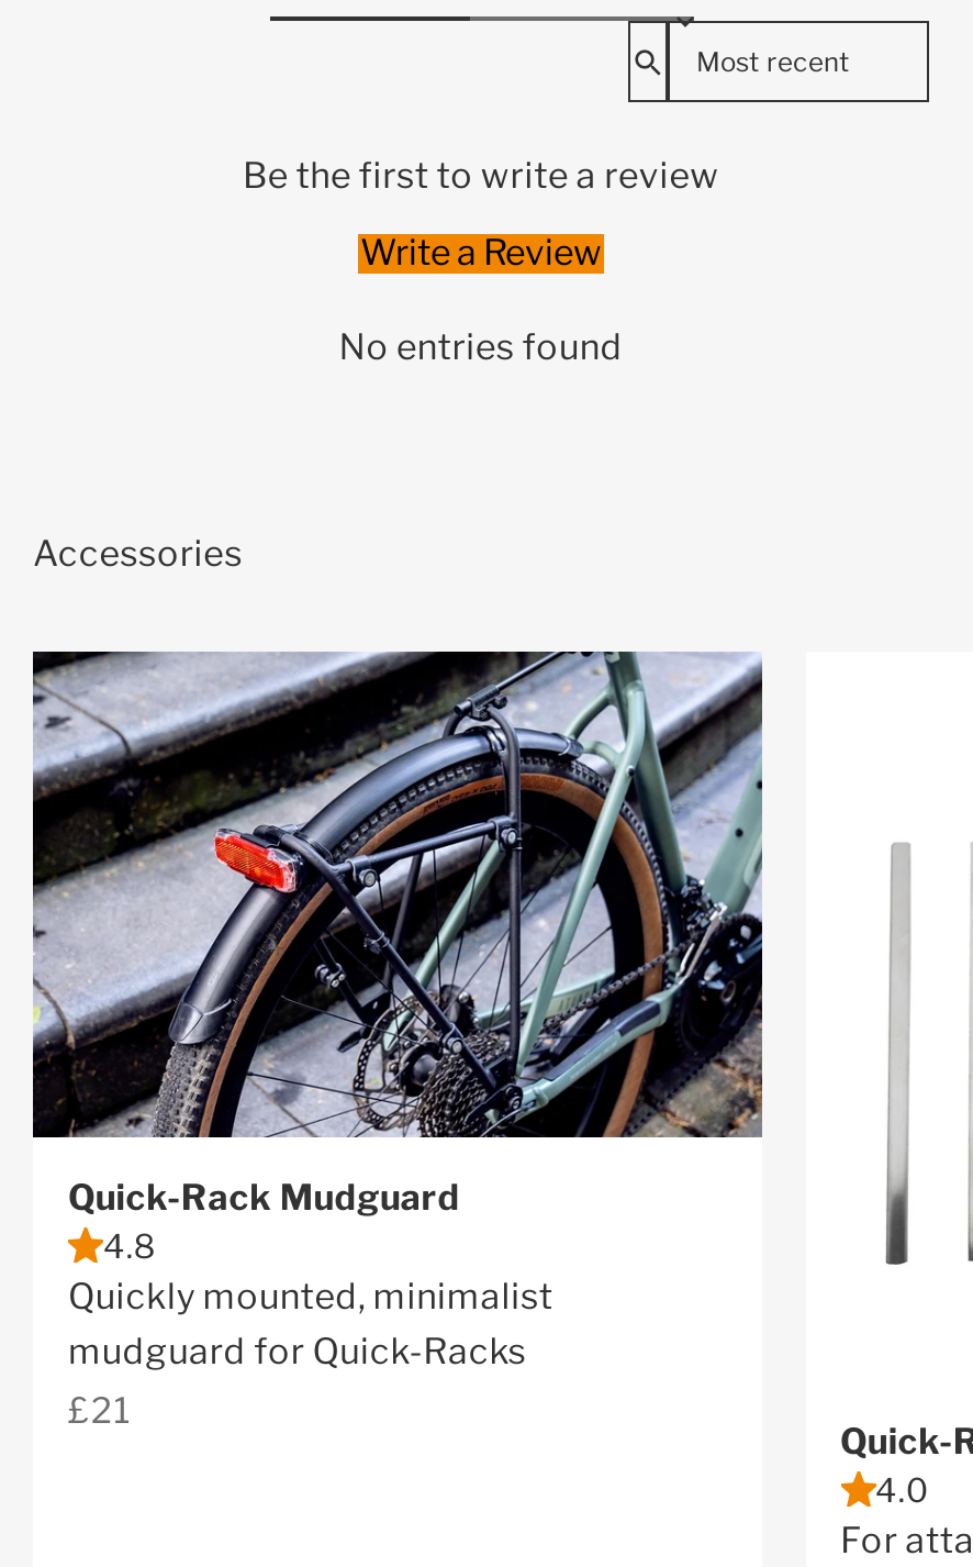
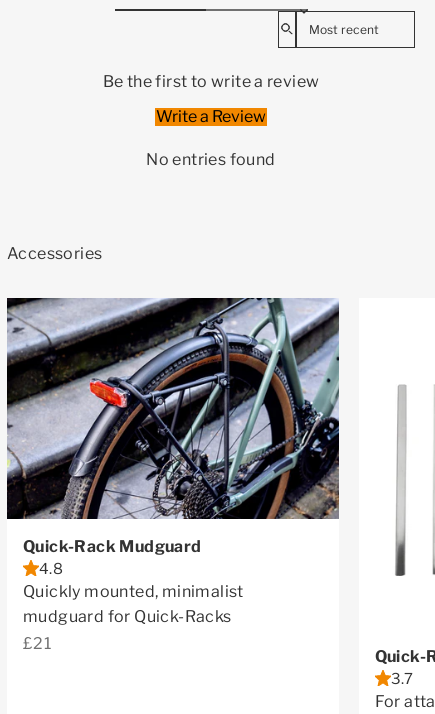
- 4.0
+ 3.7
